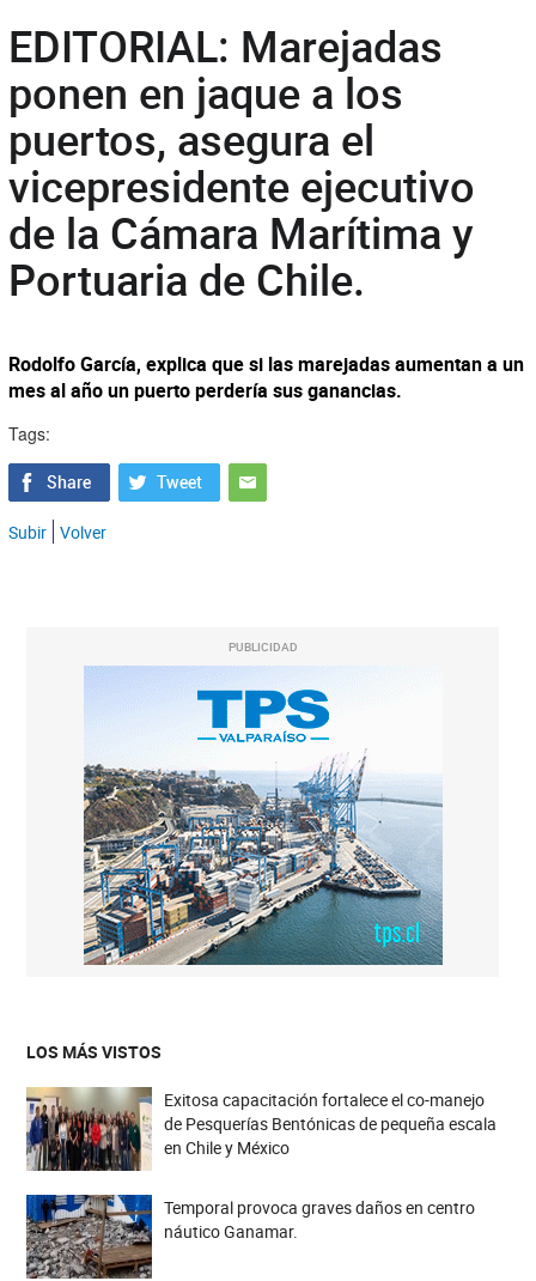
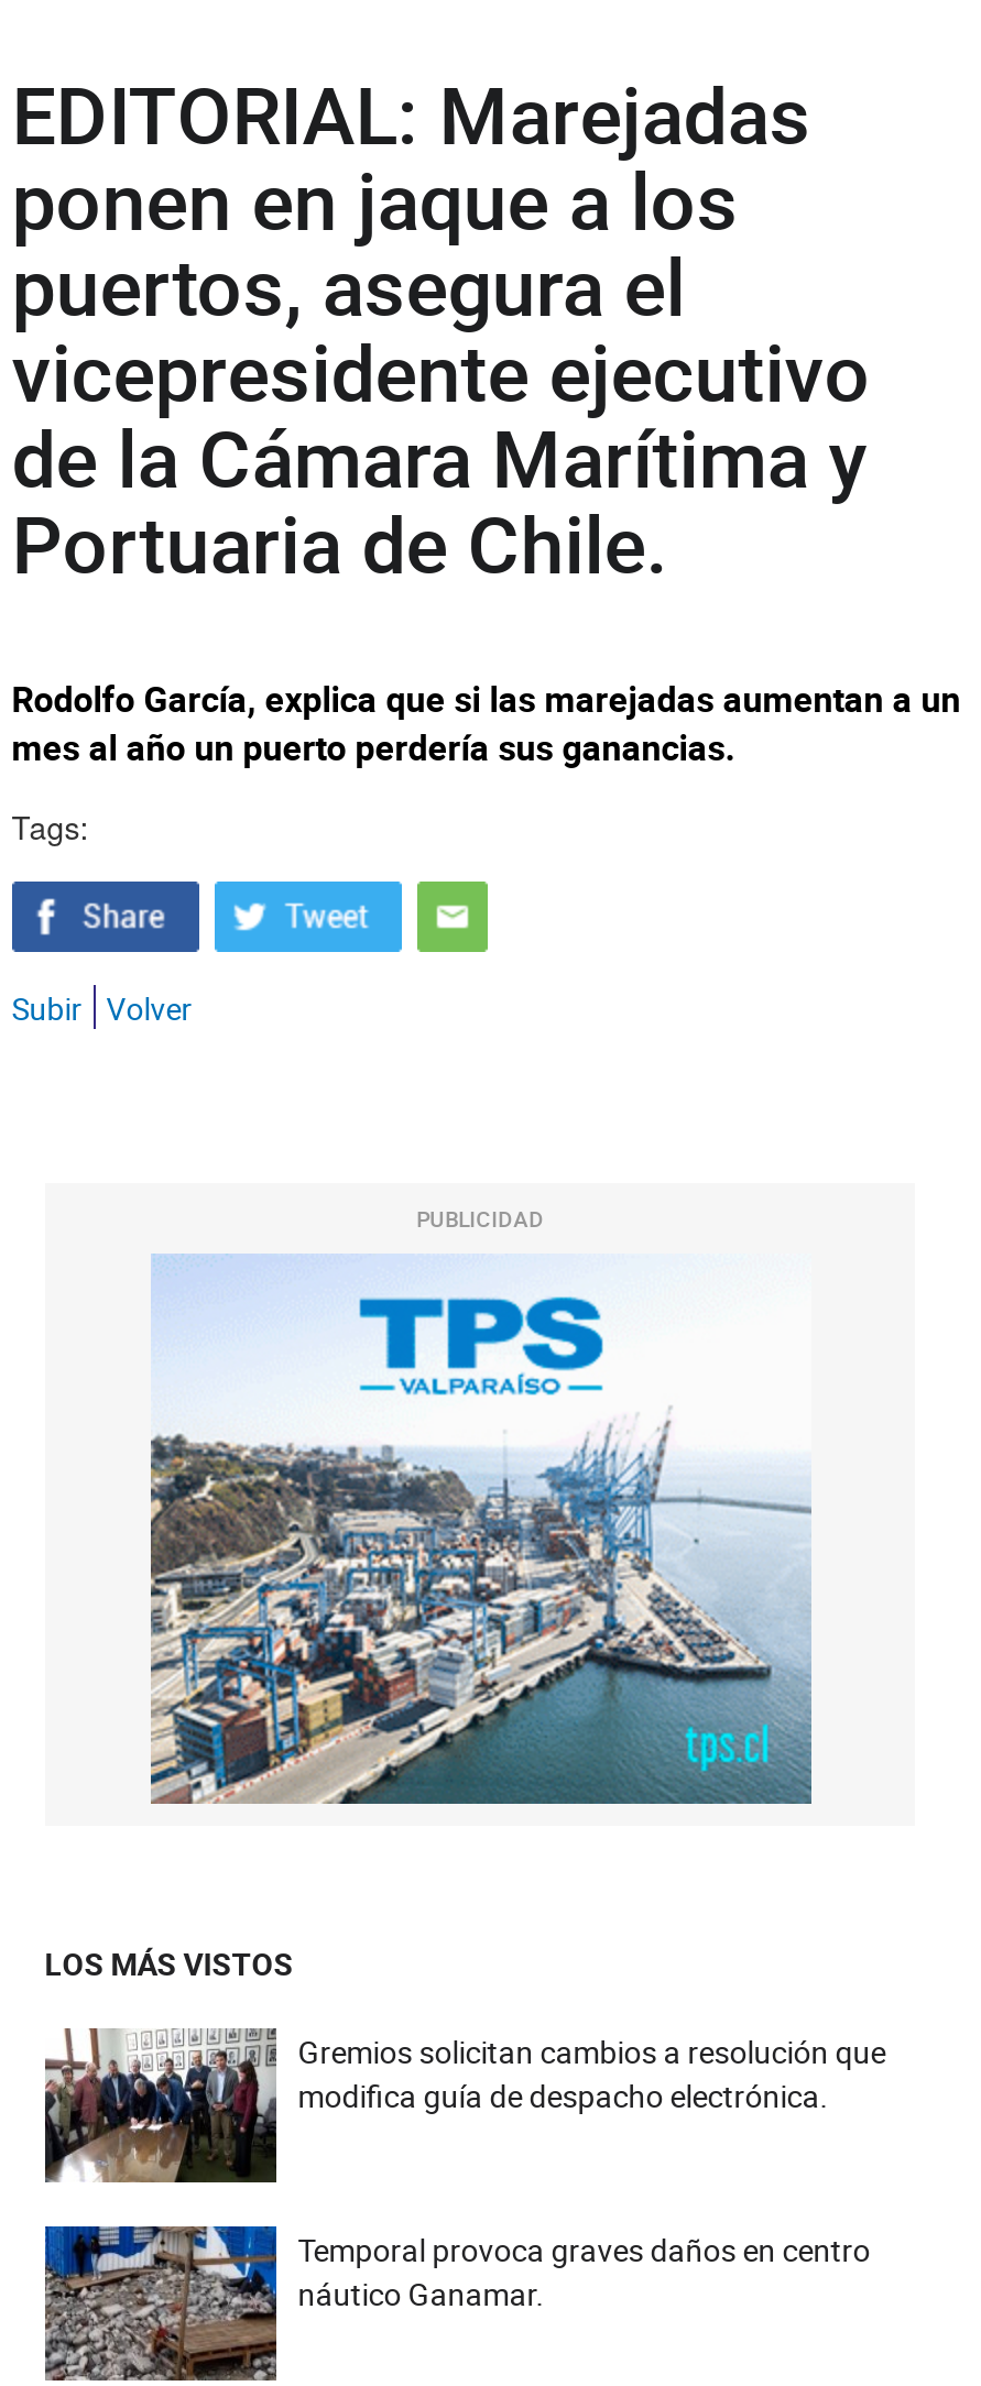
- [image]
- Exitosa capacitación fortalece el co-manejo
- de Pesquerías Bentónicas de pequeña escala
- en Chile y México
+ [image]
+ Gremios solicitan cambios a resolución que
+ modifica guía de despacho electrónica.
